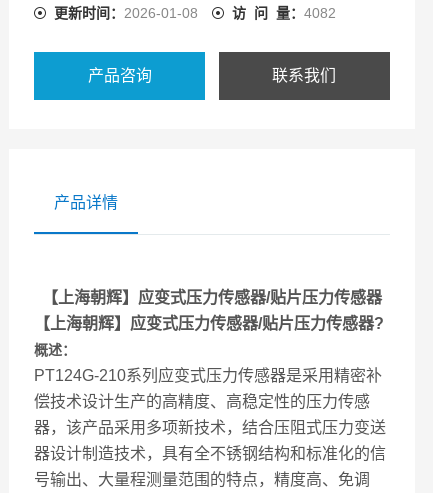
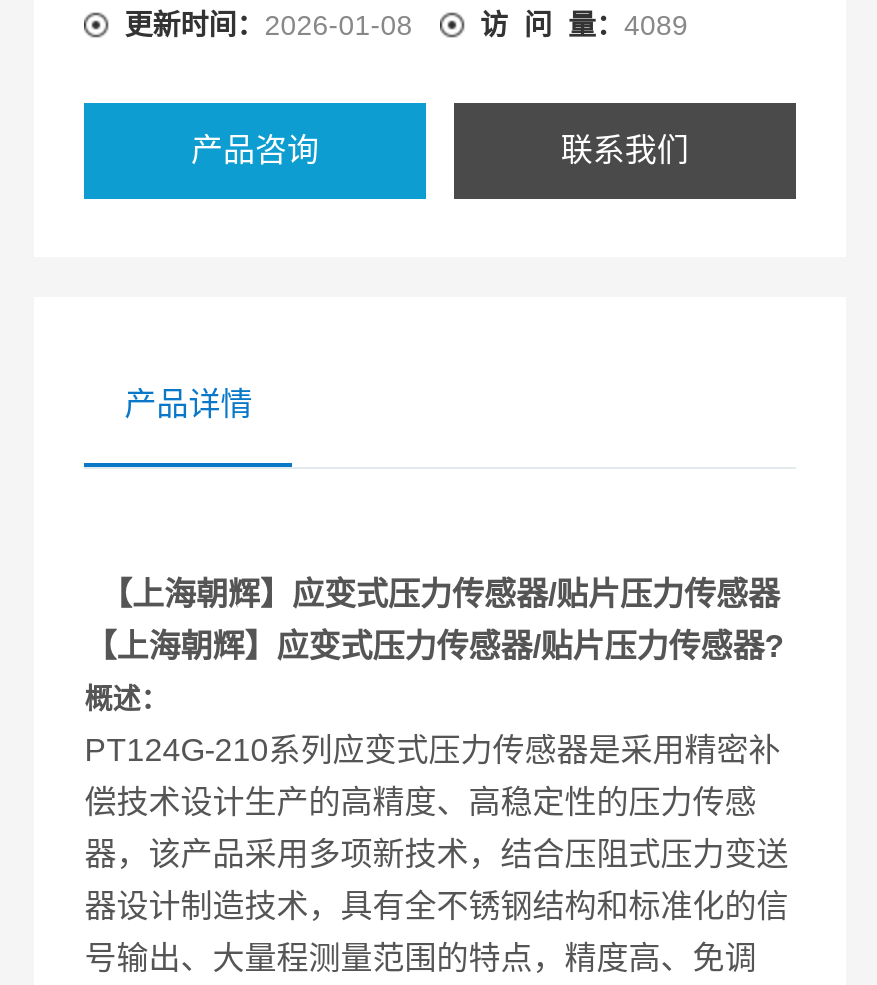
- 访 问 量：4082
+ 访 问 量：4089
